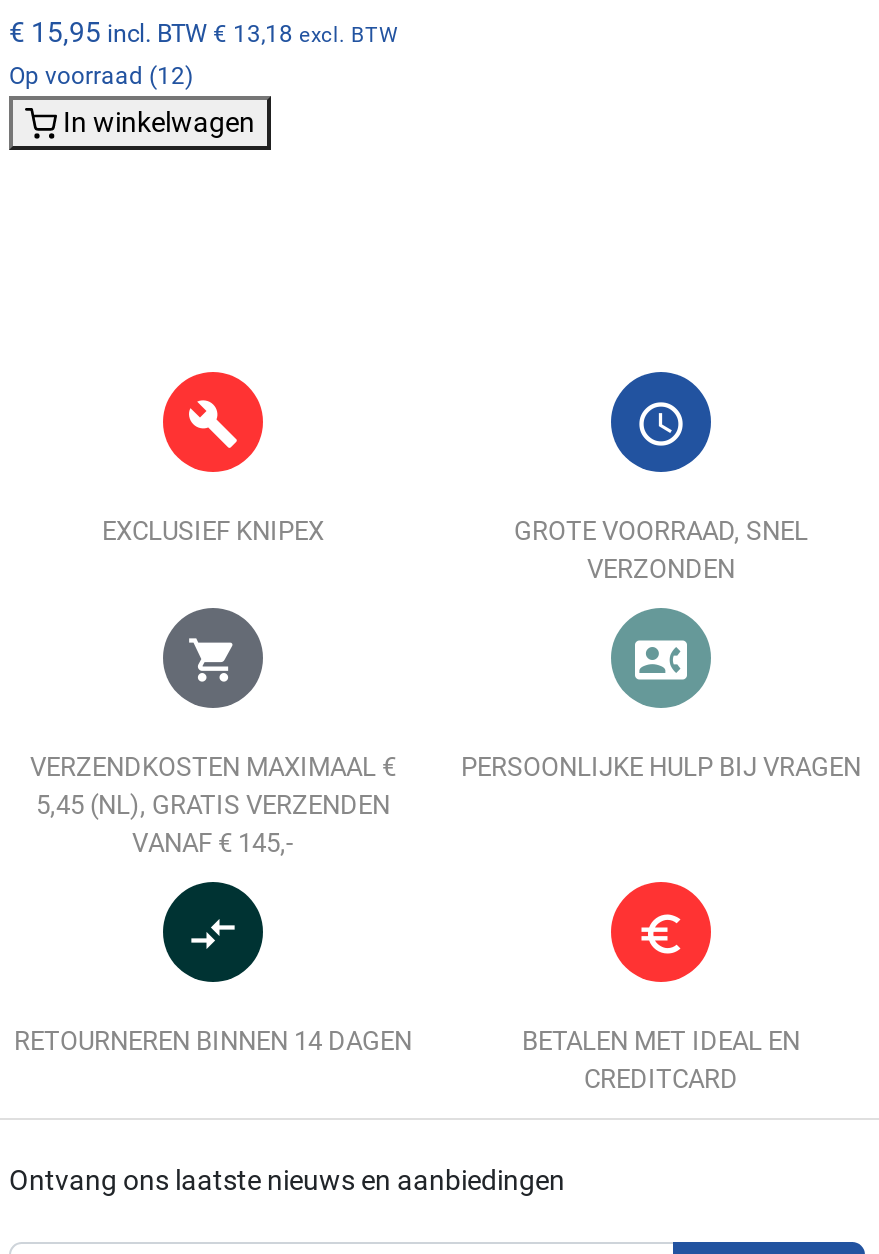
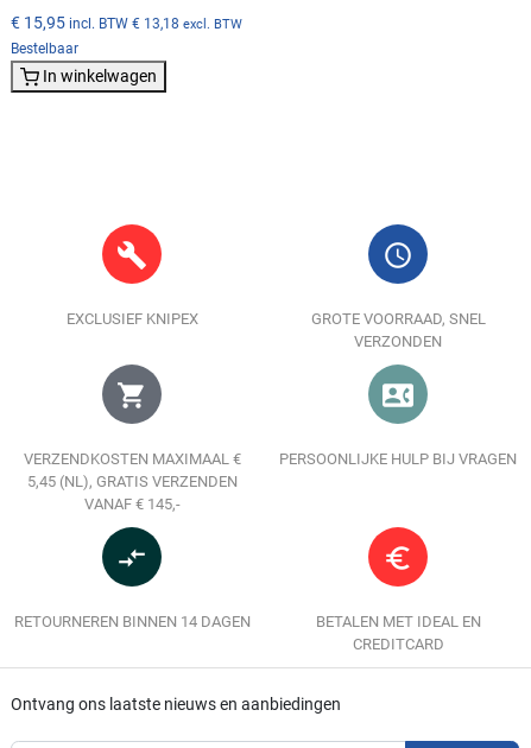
- Op voorraad (12)
+ Bestelbaar
